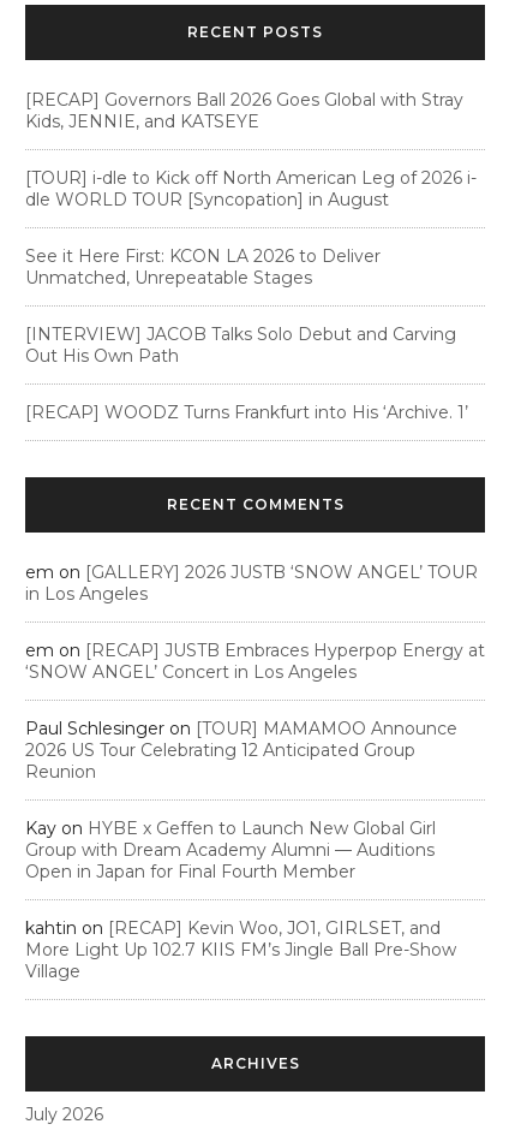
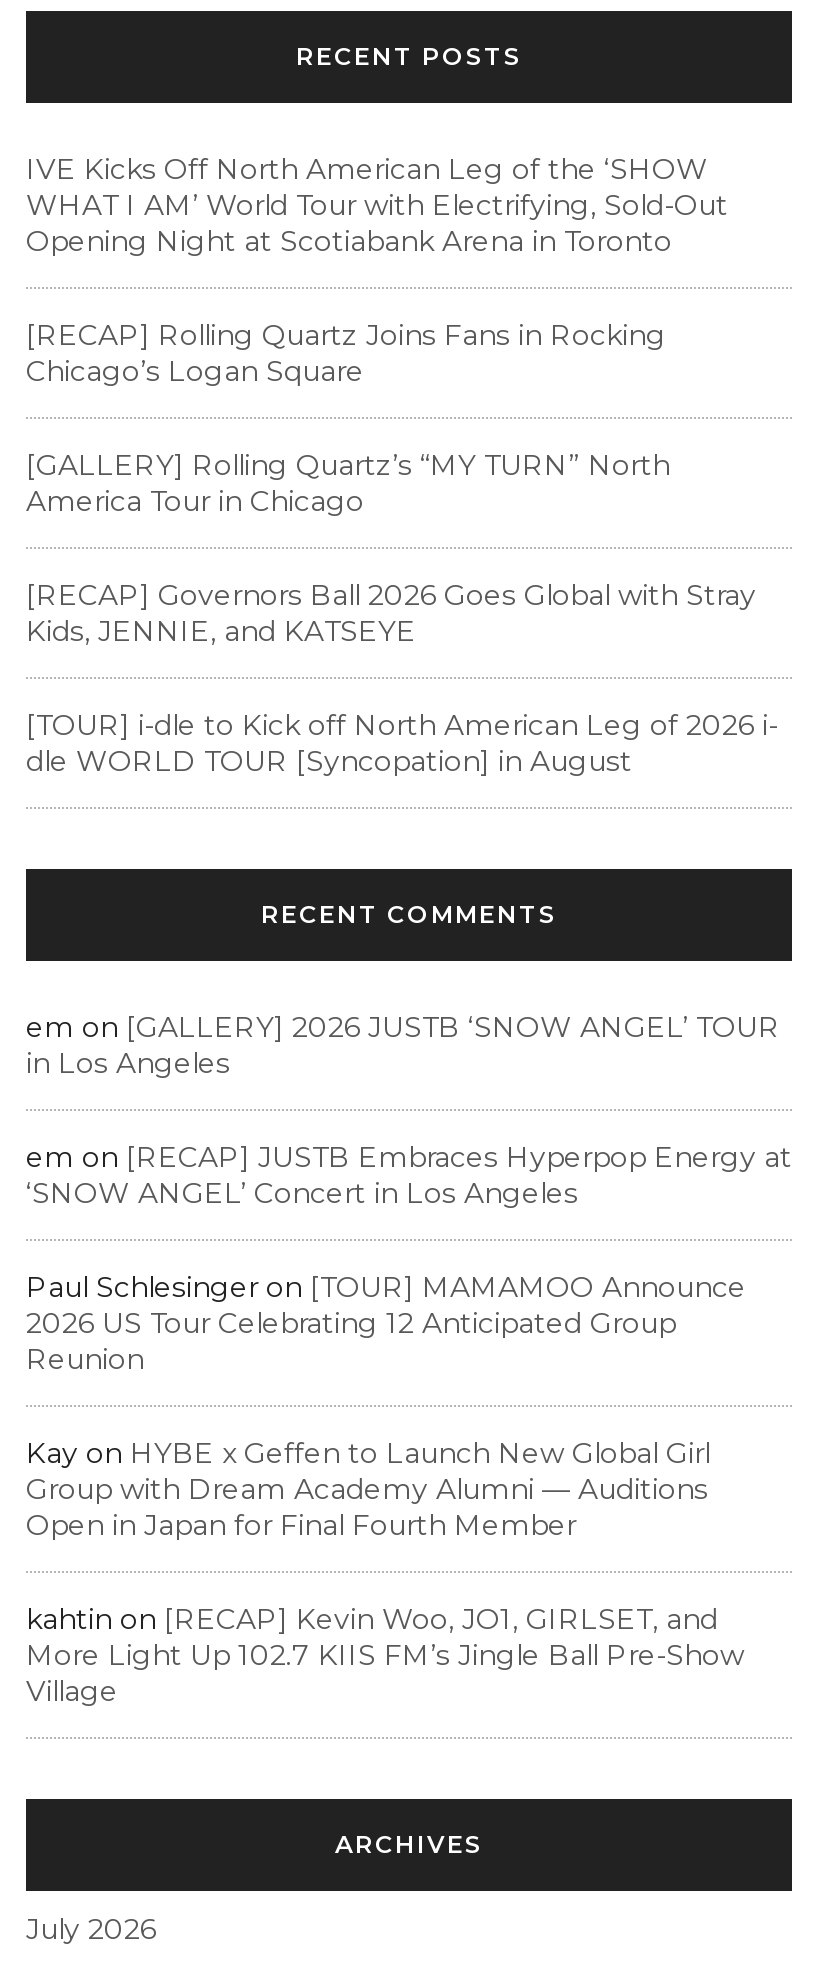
+ IVE Kicks Off North American Leg of the ‘SHOW
+ WHAT I AM’ World Tour with Electrifying, Sold-Out
+ Opening Night at Scotiabank Arena in Toronto
+ [RECAP] Rolling Quartz Joins Fans in Rocking
+ Chicago’s Logan Square
+ [GALLERY] Rolling Quartz’s “MY TURN” North
+ America Tour in Chicago

moved down: [RECAP] Governors Ball 2026 Goes Global with Stray | Kids, JENNIE, and KATSEYE | [TOUR] i-dle to Kick off North American Leg of 2026 i- | dle WORLD TOUR [Syncopation] in August

- See it Here First: KCON LA 2026 to Deliver
- Unmatched, Unrepeatable Stages
- [INTERVIEW] JACOB Talks Solo Debut and Carving
- Out His Own Path
- [RECAP] WOODZ Turns Frankfurt into His ‘Archive. 1’
